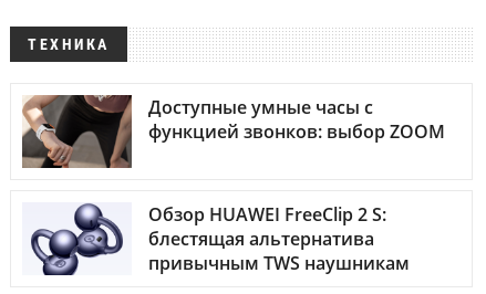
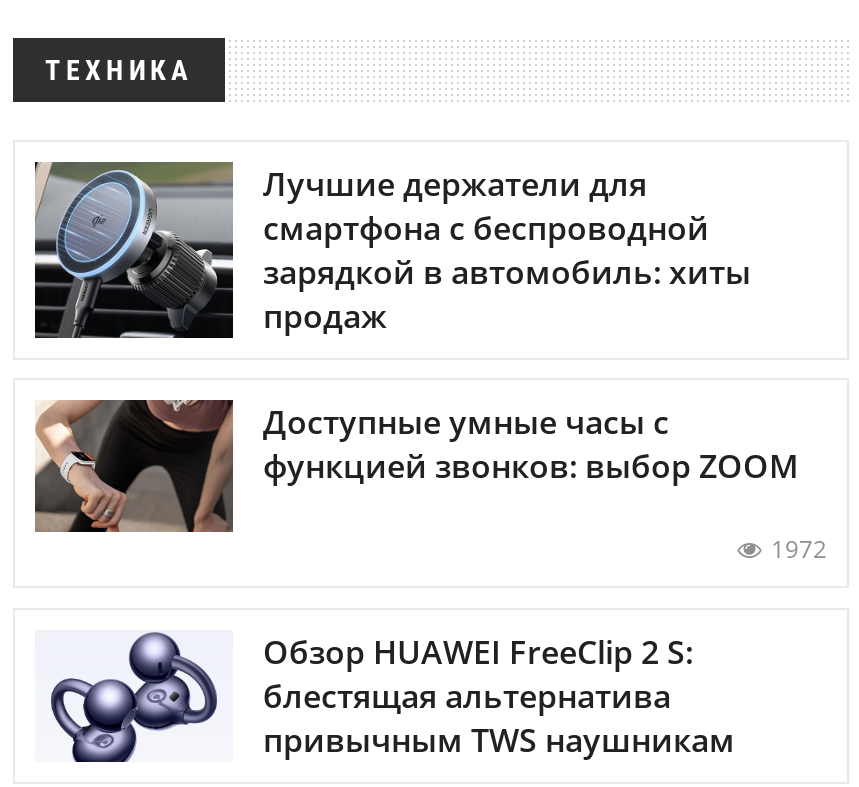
+ [image]
+ Лучшие держатели для
+ смартфона с беспроводной
+ зарядкой в автомобиль: хиты
+ продаж

+ 1972
